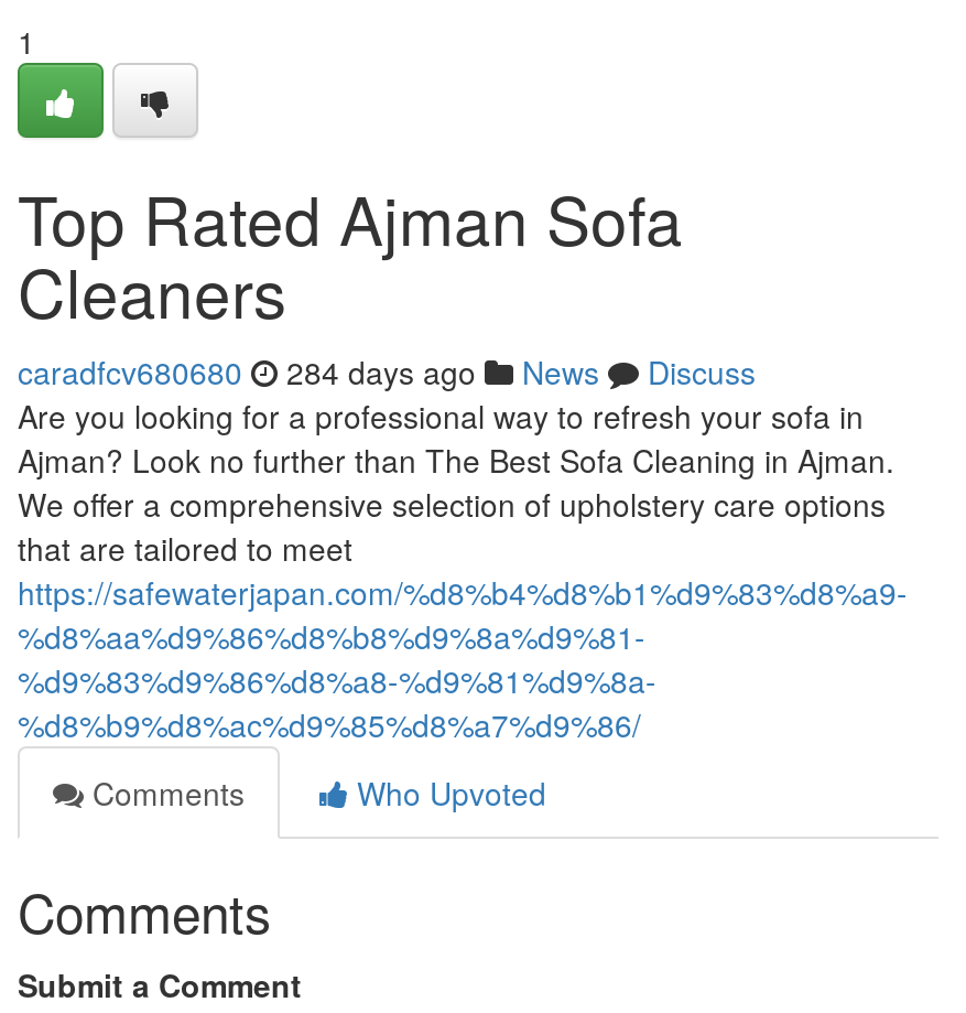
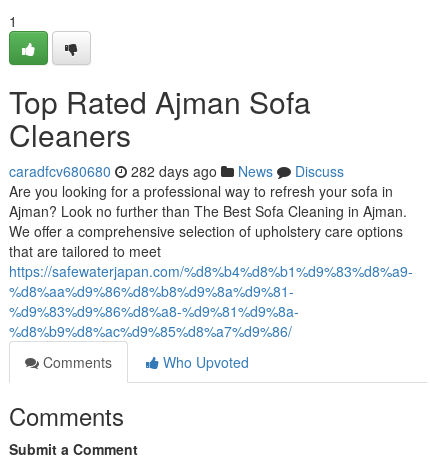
- caradfcv680680 284 days ago News Discuss
+ caradfcv680680 282 days ago News Discuss
